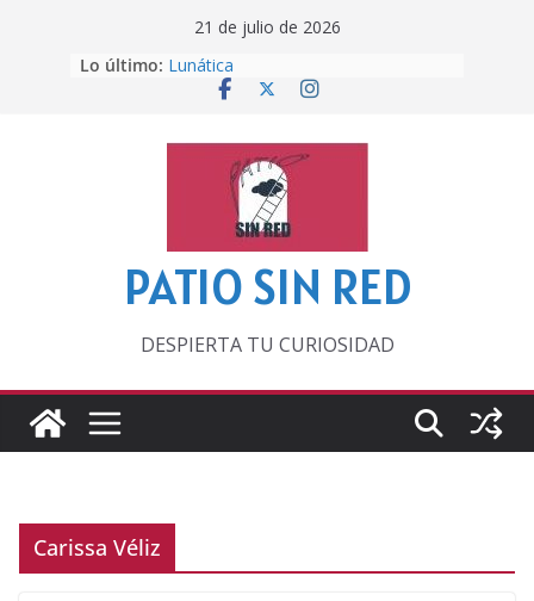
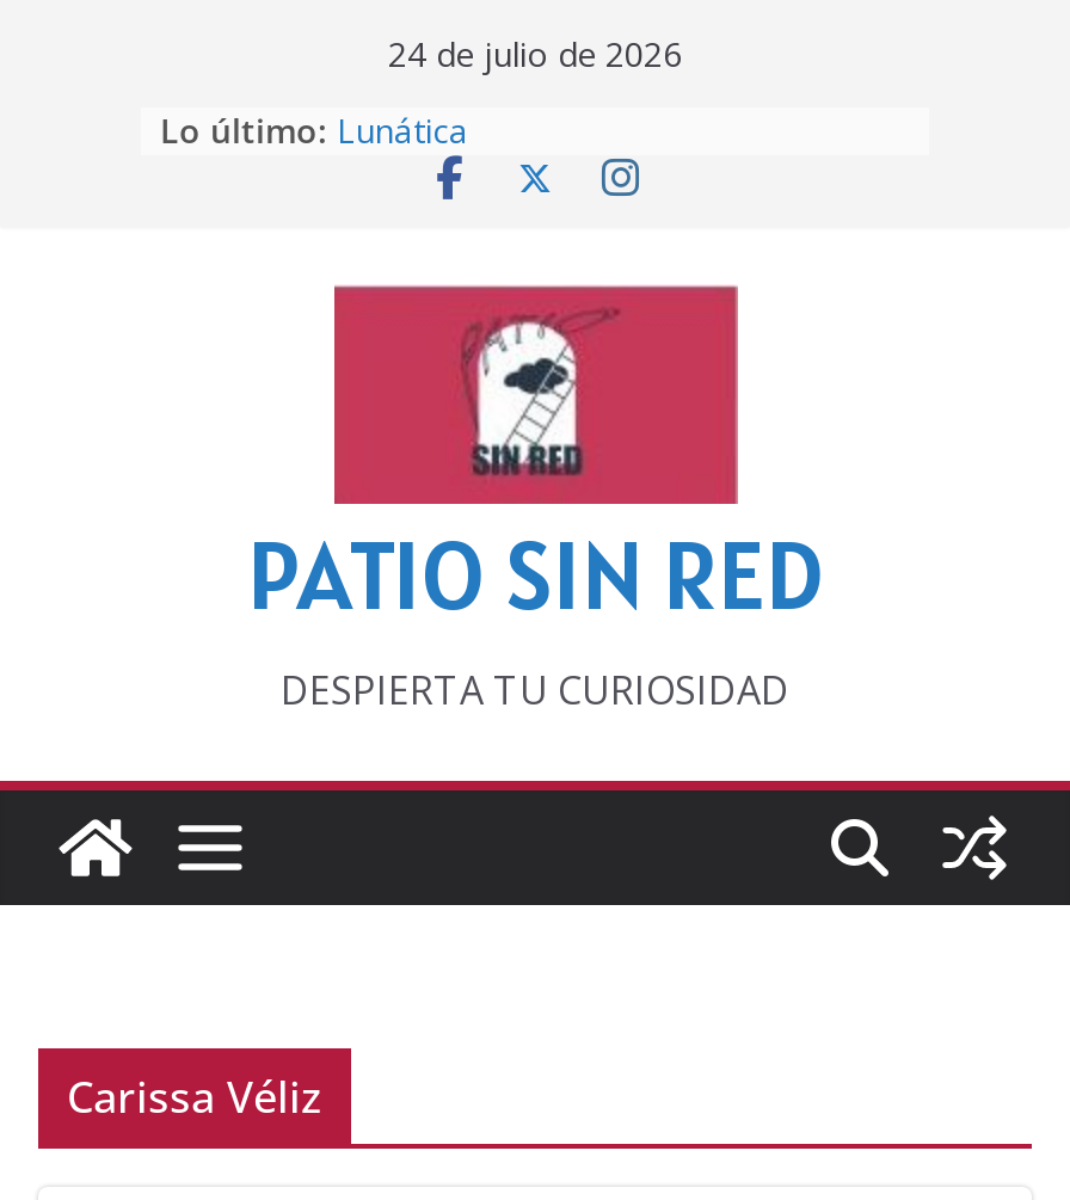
- 21 de julio de 2026
+ 24 de julio de 2026
